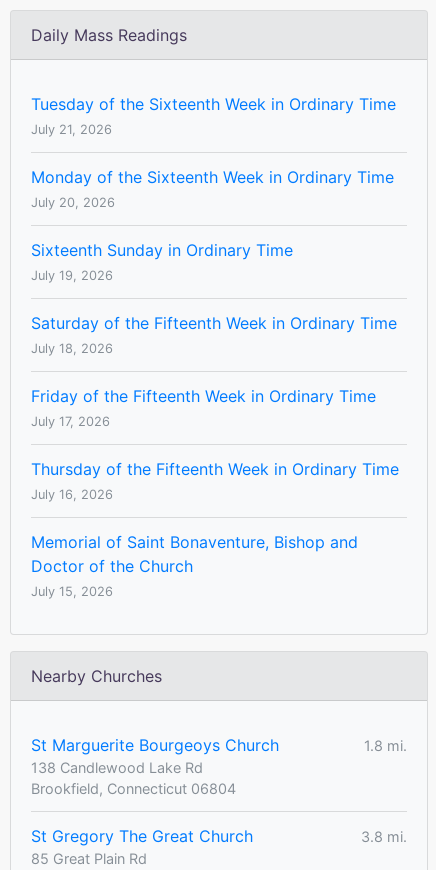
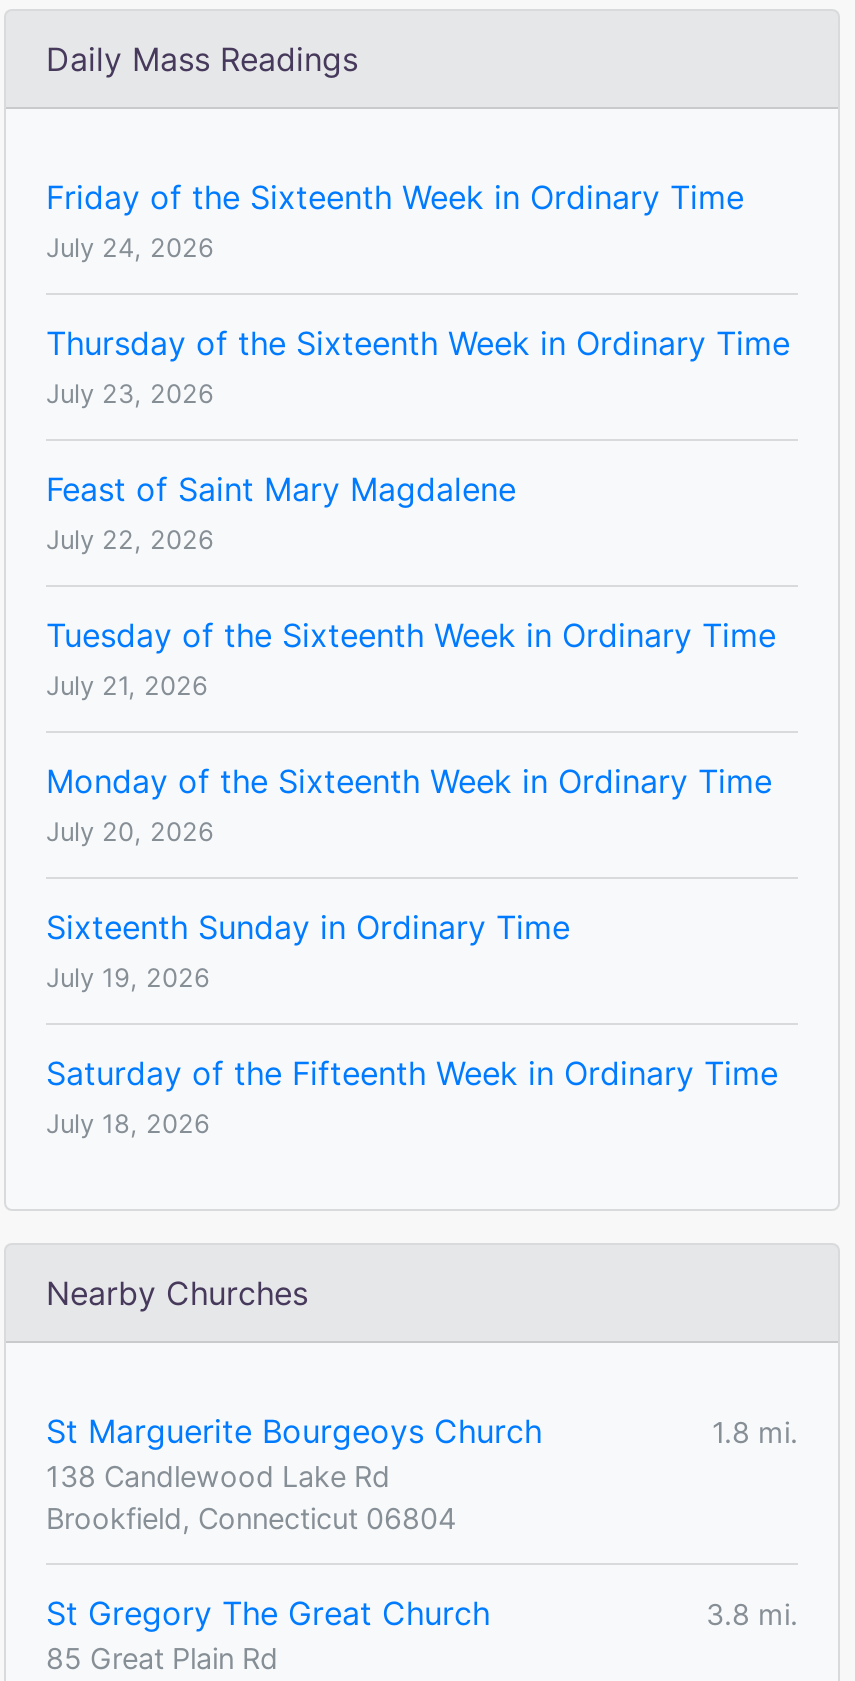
+ Friday of the Sixteenth Week in Ordinary Time
+ July 24, 2026
+ Thursday of the Sixteenth Week in Ordinary Time
+ July 23, 2026
+ Feast of Saint Mary Magdalene
+ July 22, 2026

moved down: Tuesday of the Sixteenth Week in Ordinary Time | July 21, 2026 | Monday of the Sixteenth Week in Ordinary Time | July 20, 2026 | Sixteenth Sunday in Ordinary Time | July 19, 2026 | Saturday of the Fifteenth Week in Ordinary Time | July 18, 2026

- Friday of the Fifteenth Week in Ordinary Time
- July 17, 2026
- Thursday of the Fifteenth Week in Ordinary Time
- July 16, 2026
- Memorial of Saint Bonaventure, Bishop and
- Doctor of the Church
- July 15, 2026
